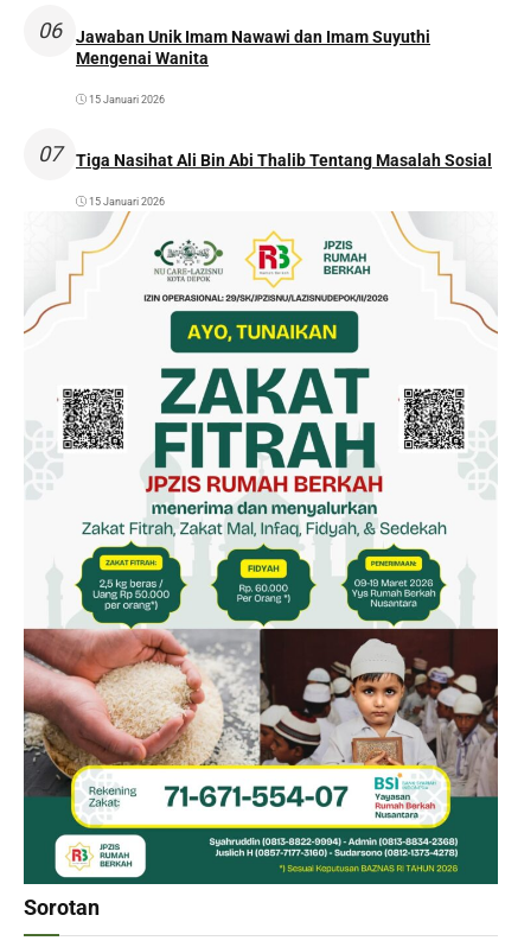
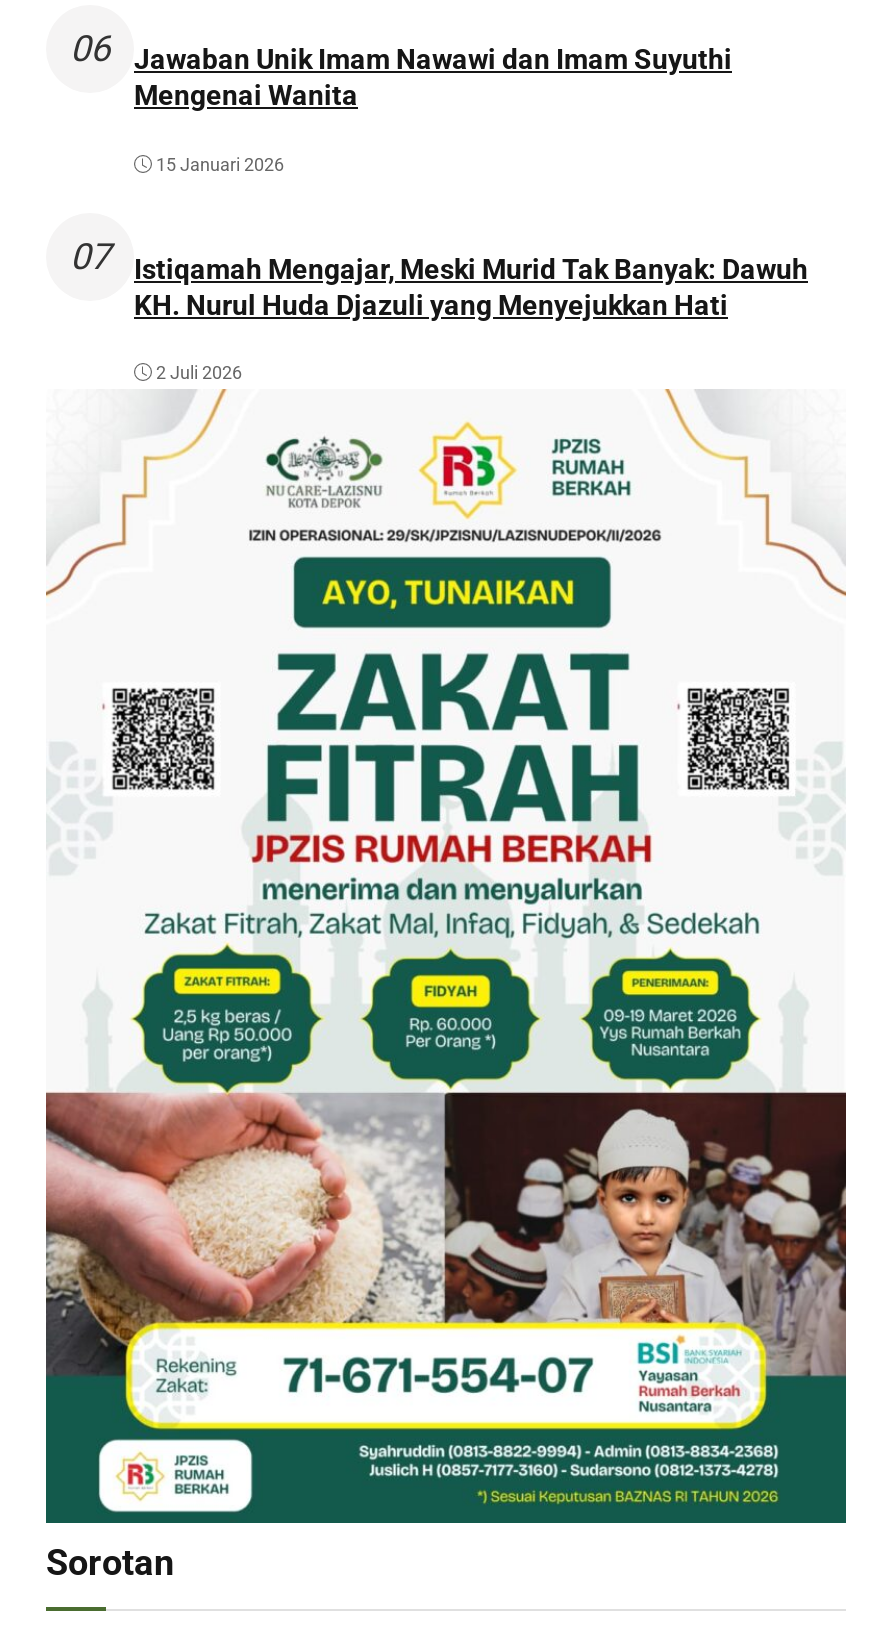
- Tiga Nasihat Ali Bin Abi Thalib Tentang Masalah Sosial
+ Istiqamah Mengajar, Meski Murid Tak Banyak: Dawuh
+ KH. Nurul Huda Djazuli yang Menyejukkan Hati

- 15 Januari 2026
+ 2 Juli 2026
